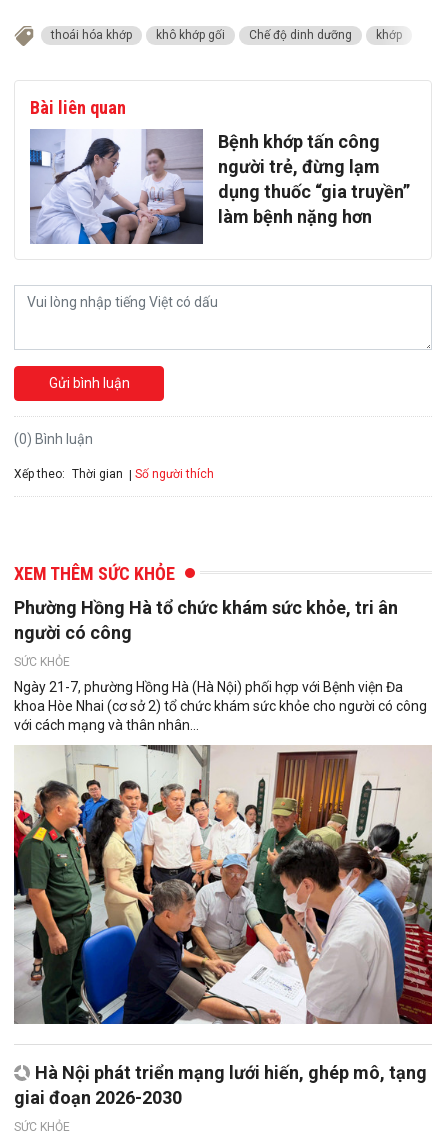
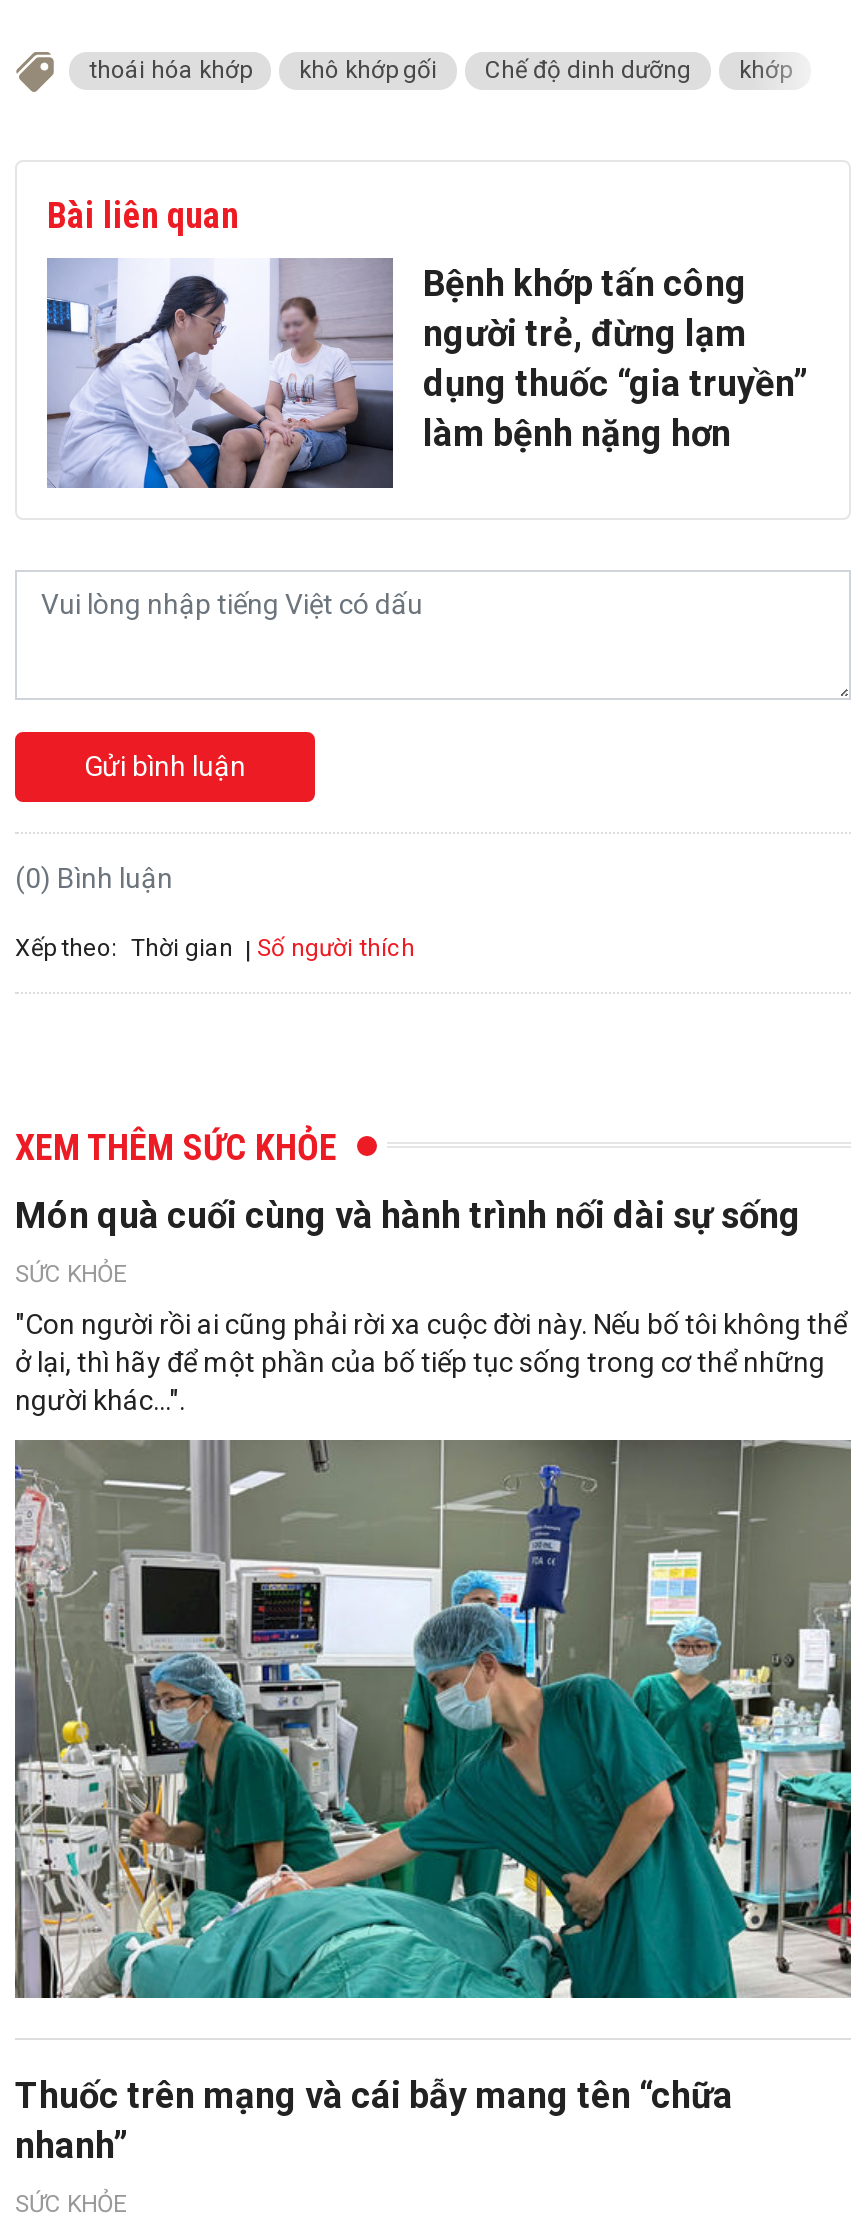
- Phường Hồng Hà tổ chức khám sức khỏe, tri ân
- người có công
+ Món quà cuối cùng và hành trình nối dài sự sống

- Ngày 21-7, phường Hồng Hà (Hà Nội) phối hợp với Bệnh viện Đa
- khoa Hòe Nhai (cơ sở 2) tổ chức khám sức khỏe cho người có công
- với cách mạng và thân nhân...
+ "Con người rồi ai cũng phải rời xa cuộc đời này. Nếu bố tôi không thể
+ ở lại, thì hãy để một phần của bố tiếp tục sống trong cơ thể những
+ người khác...".

- [image]
- Hà Nội phát triển mạng lưới hiến, ghép mô, tạng
- giai đoạn 2026-2030
+ [image]
+ Thuốc trên mạng và cái bẫy mang tên “chữa
+ nhanh”
